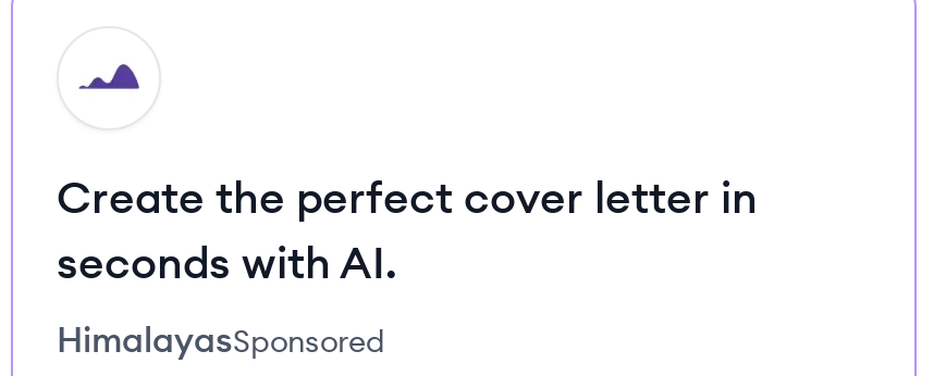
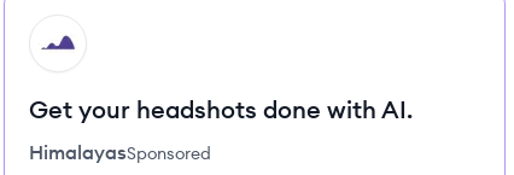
- Create the perfect cover letter in
- seconds with AI.
+ Get your headshots done with AI.
